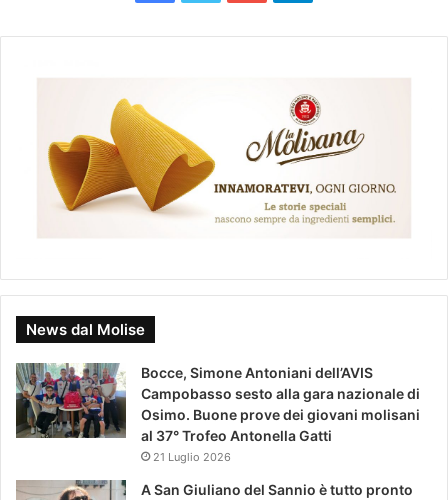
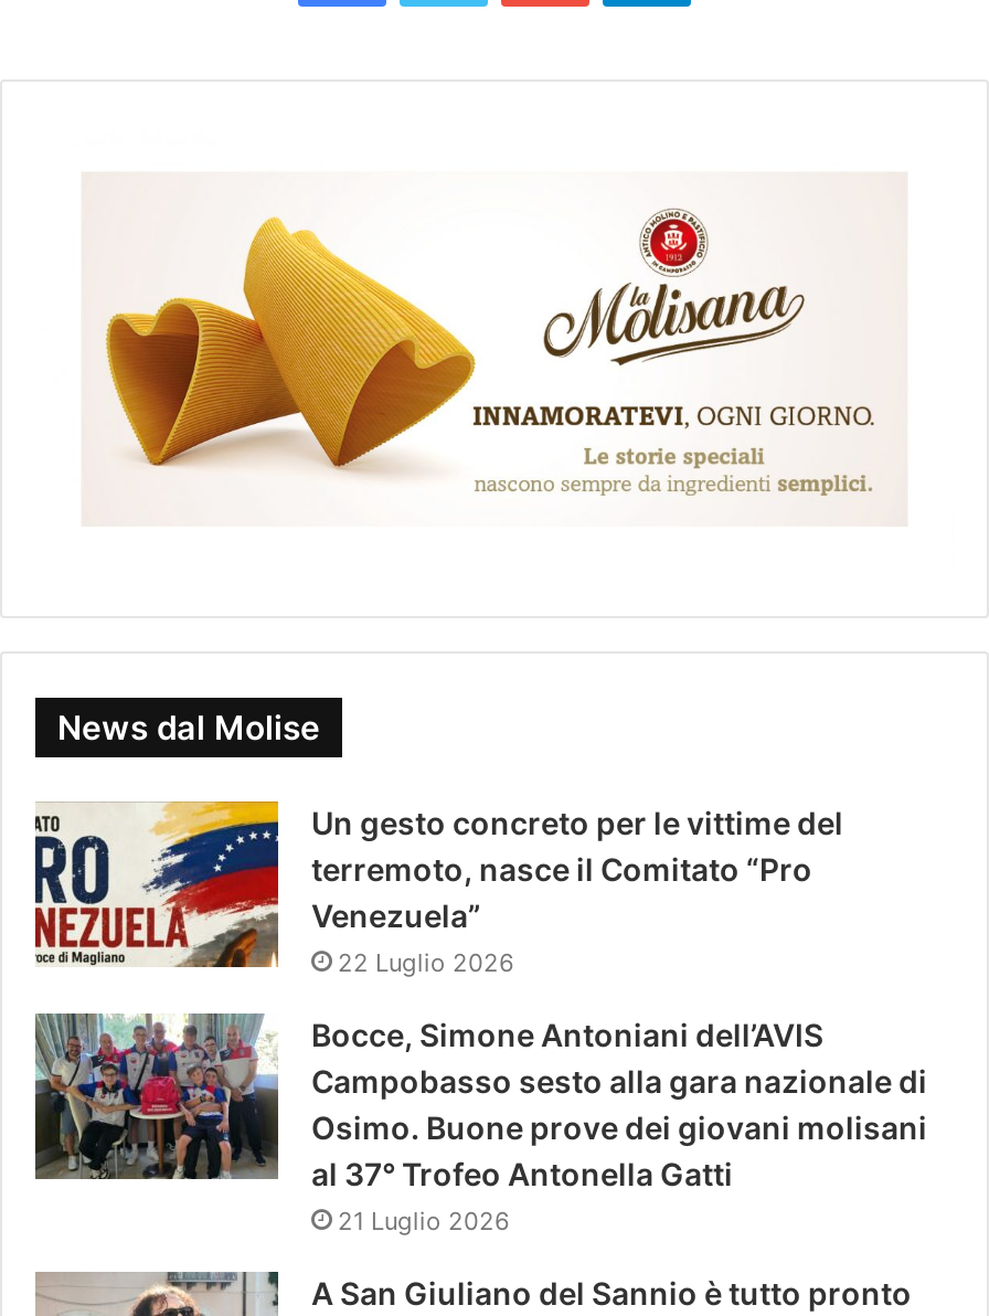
+ [image]
+ Un gesto concreto per le vittime del
+ terremoto, nasce il Comitato “Pro
+ Venezuela”
+ 22 Luglio 2026
